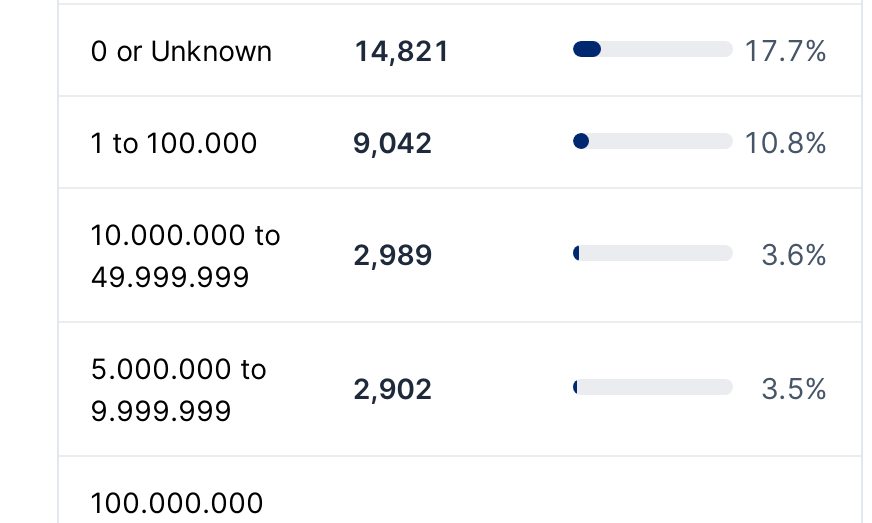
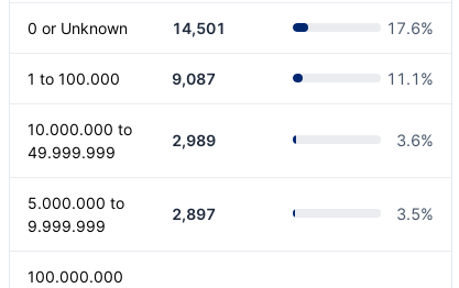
- 14,821
+ 14,501

- 17.7%
+ 17.6%

- 9,042
+ 9,087

- 10.8%
+ 11.1%

- 2,902
+ 2,897
